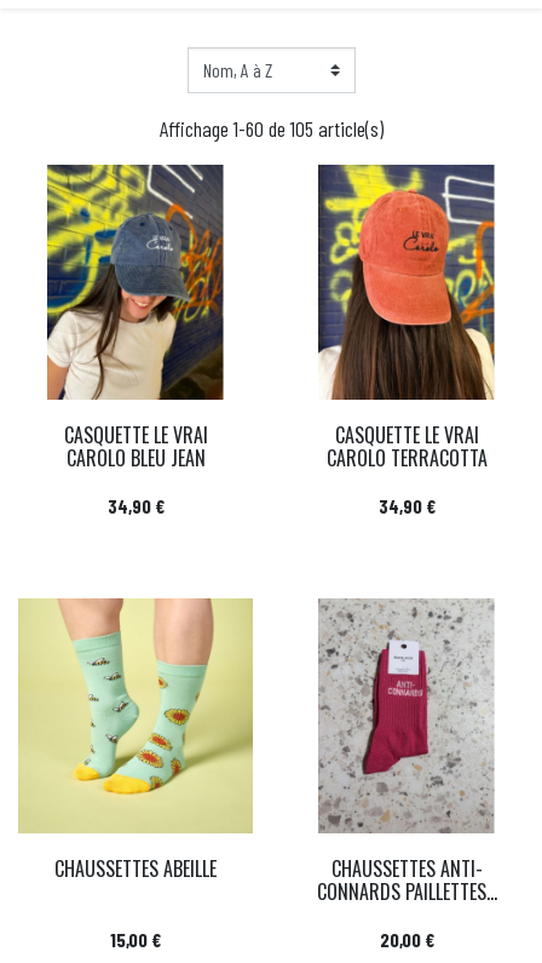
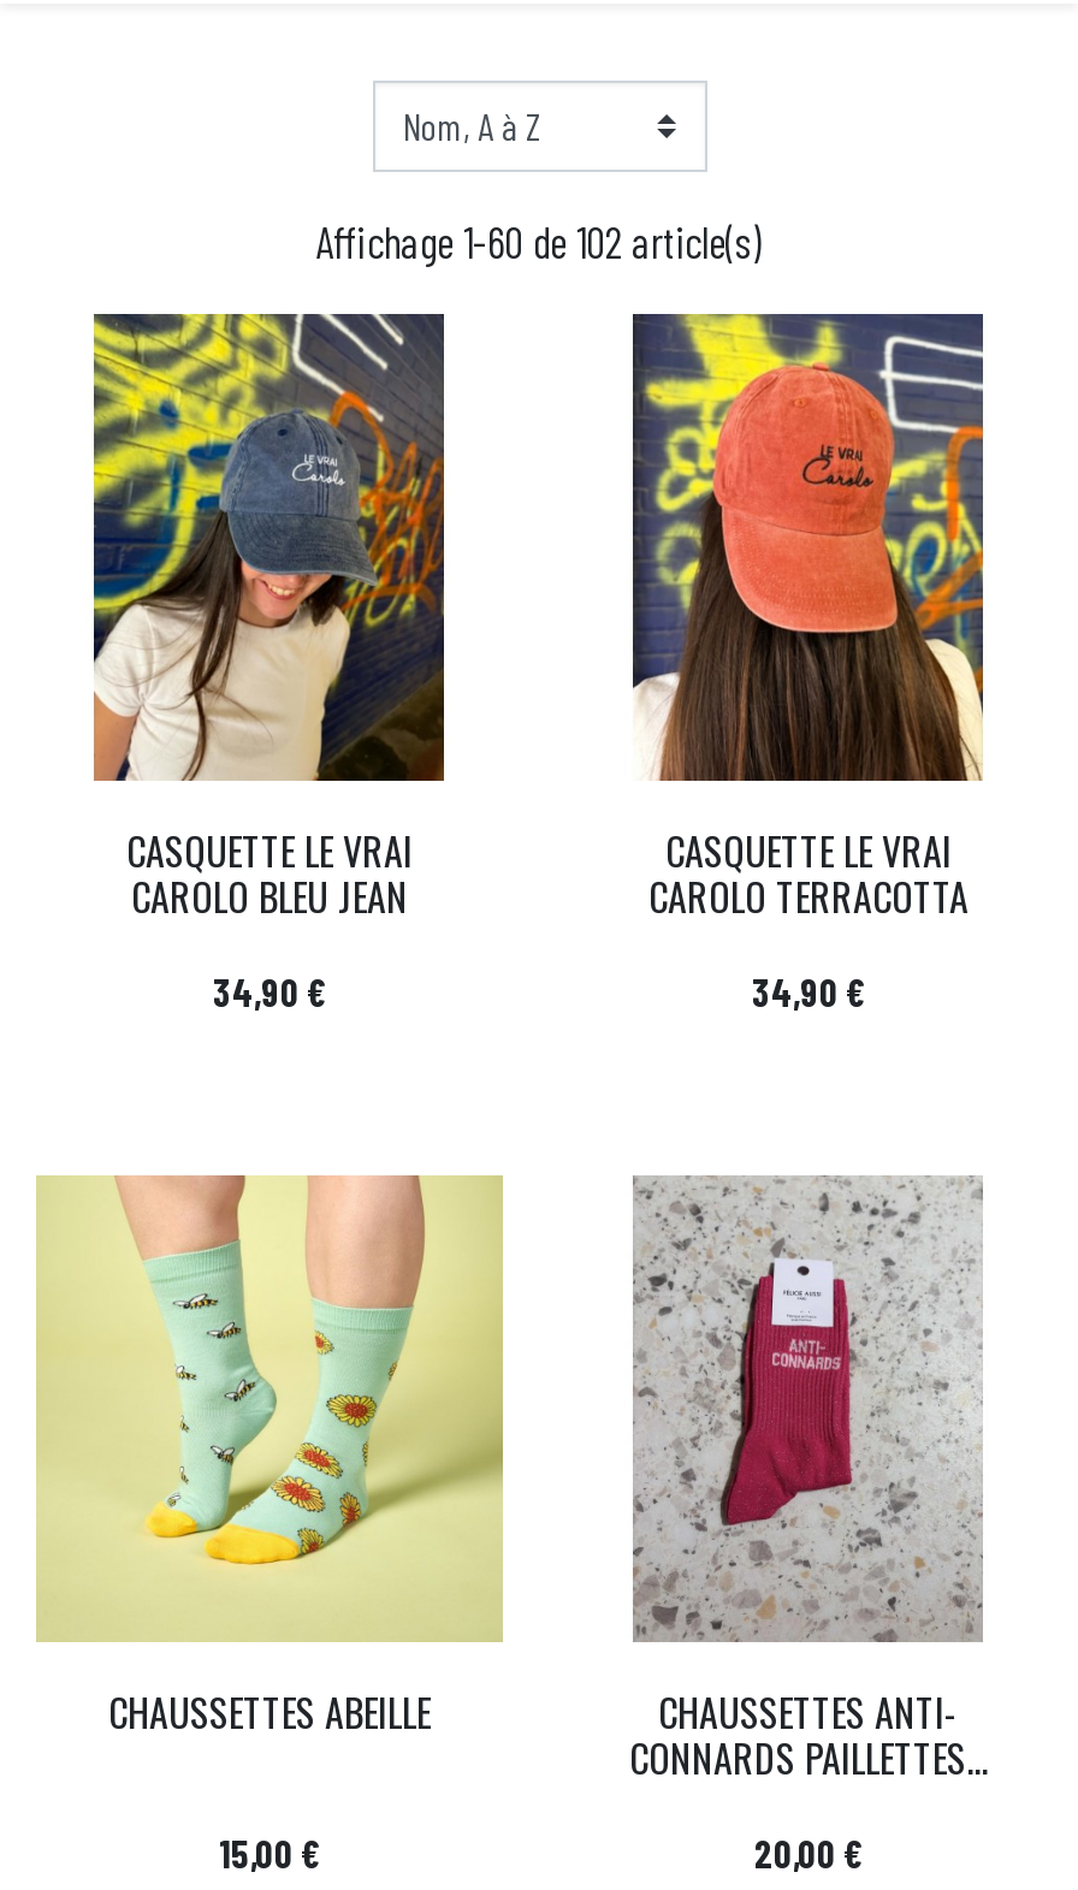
- Affichage 1-60 de 105 article(s)
+ Affichage 1-60 de 102 article(s)
